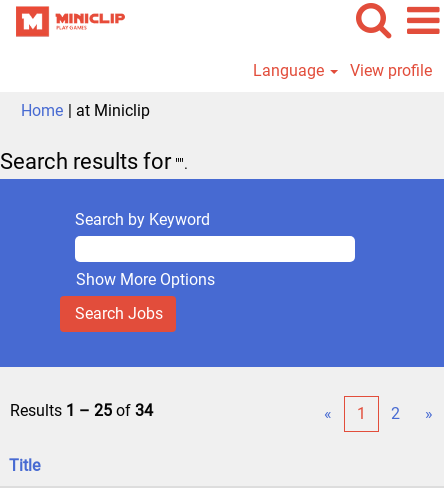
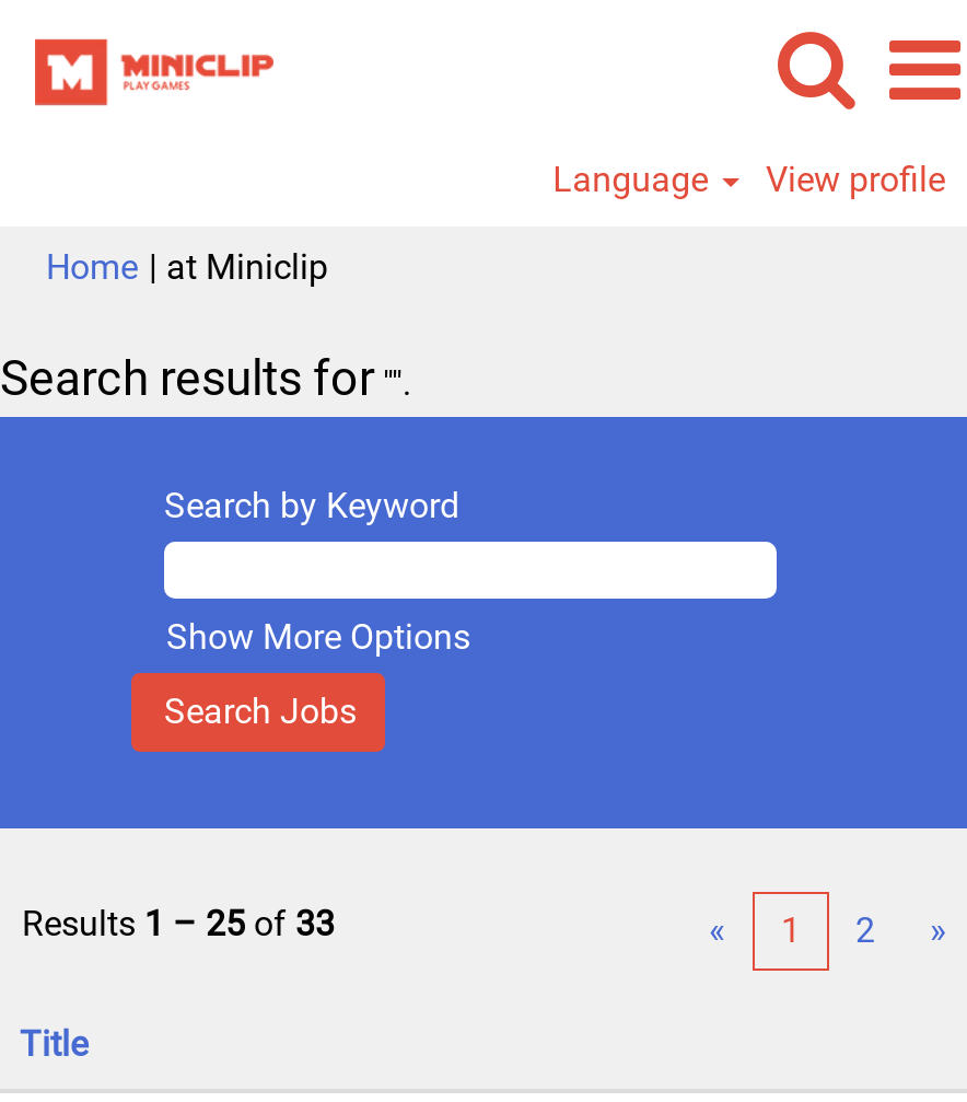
- Results 1 – 25 of 34
+ Results 1 – 25 of 33
